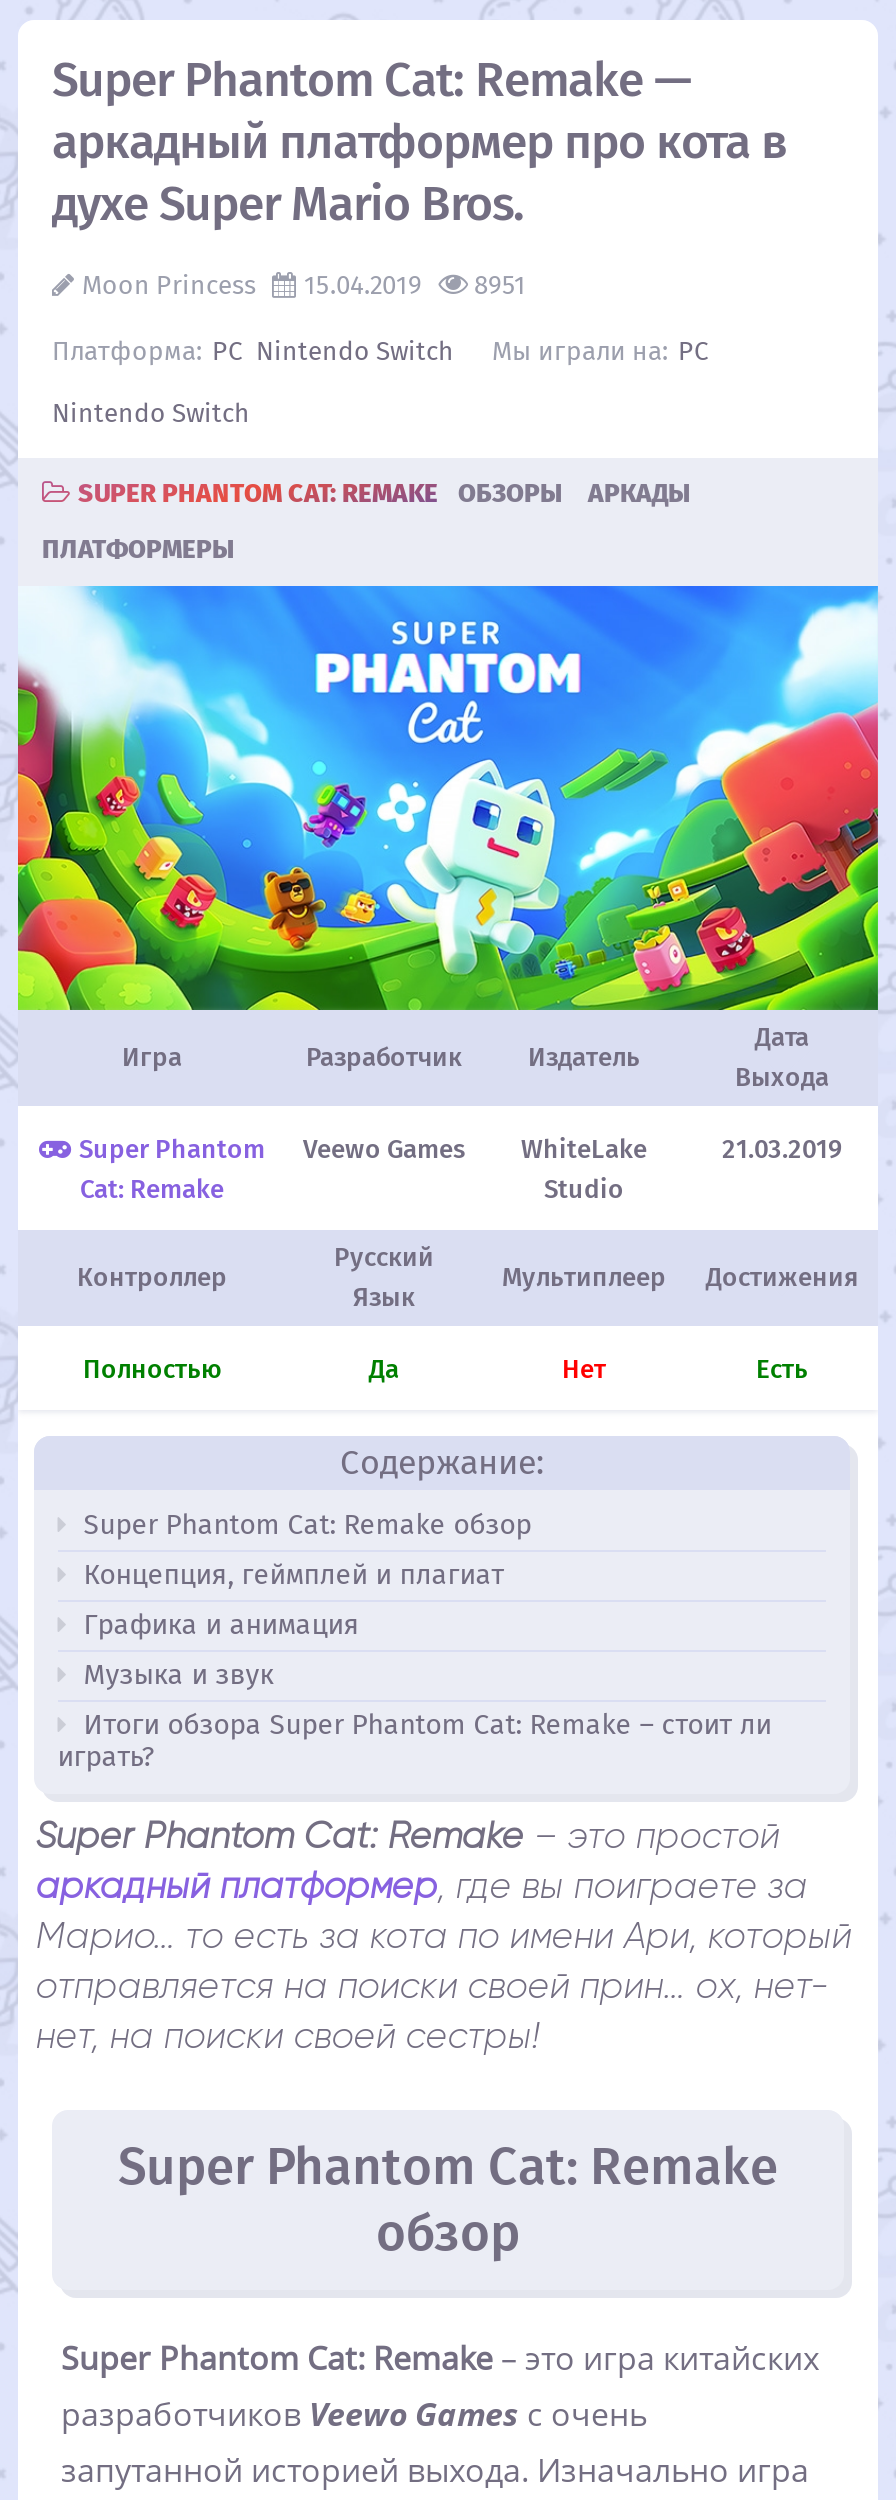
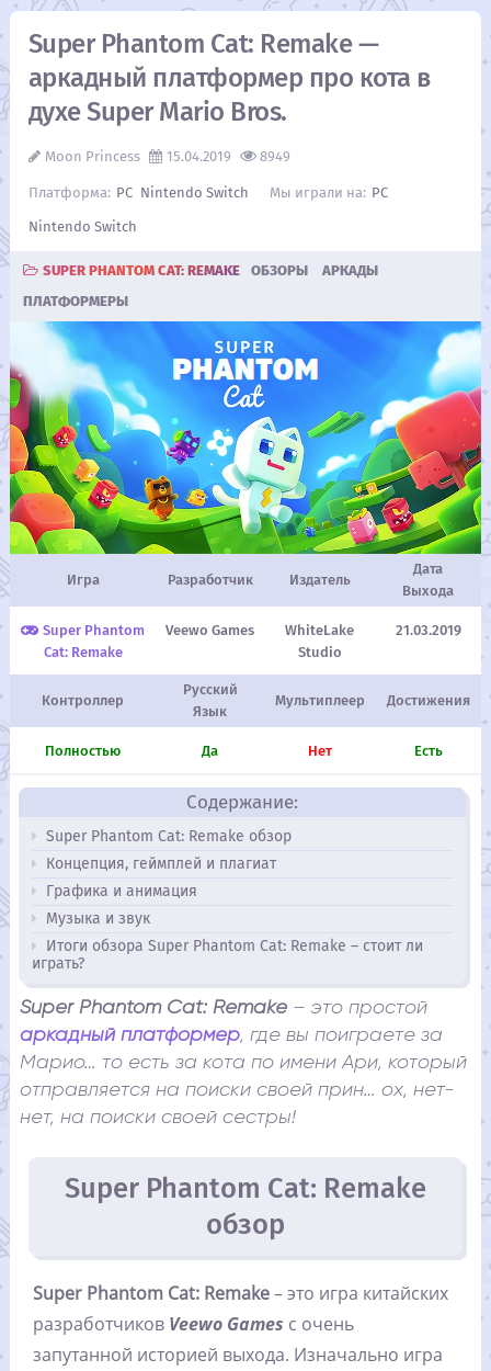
- Moon Princess 15.04.2019 8951
+ Moon Princess 15.04.2019 8949
